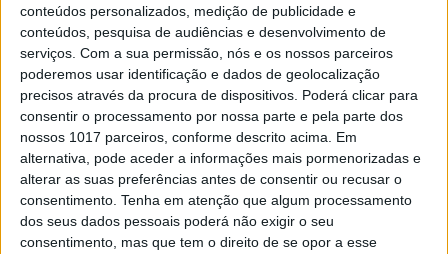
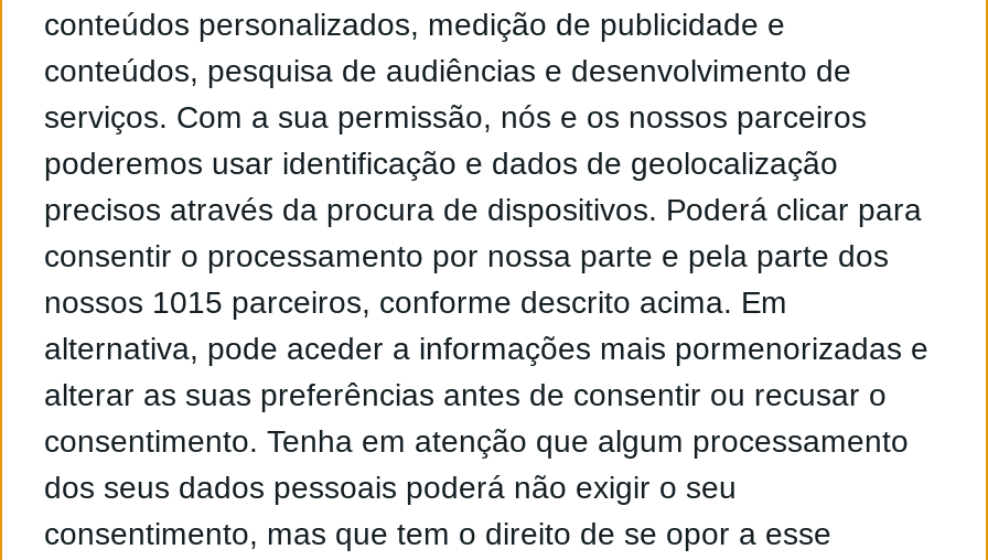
- nossos 1017 parceiros, conforme descrito acima. Em
+ nossos 1015 parceiros, conforme descrito acima. Em
